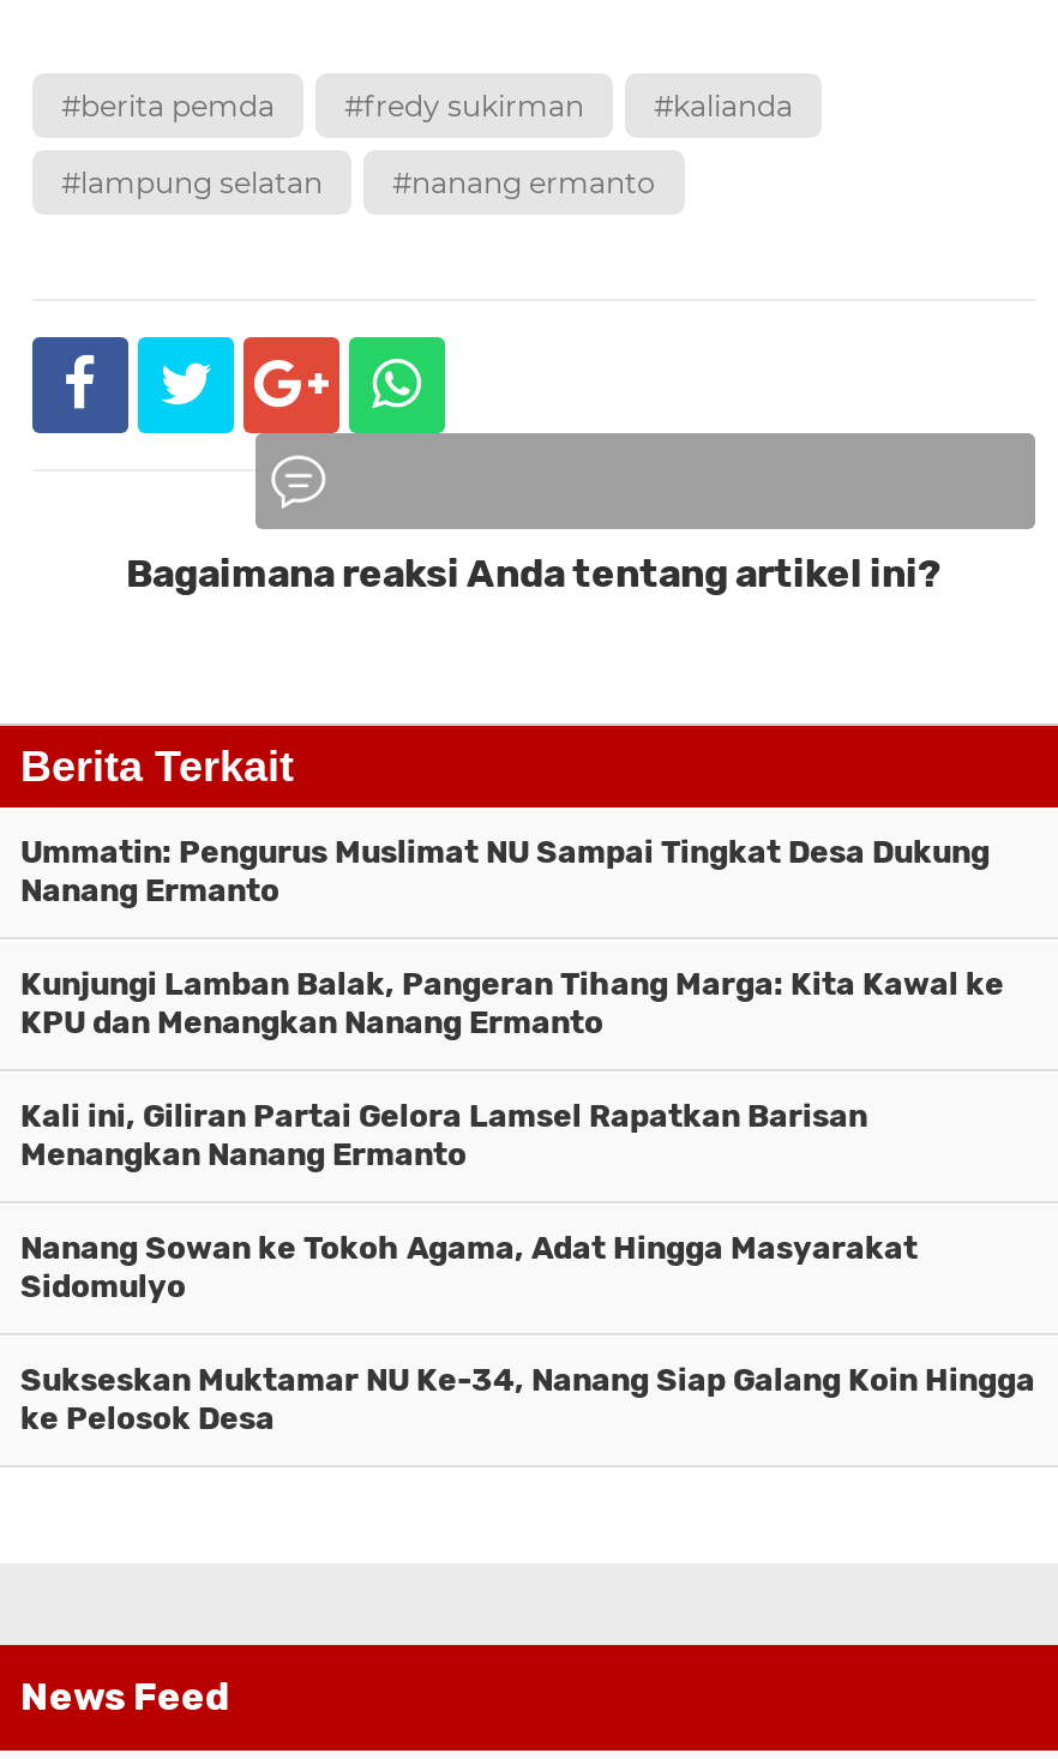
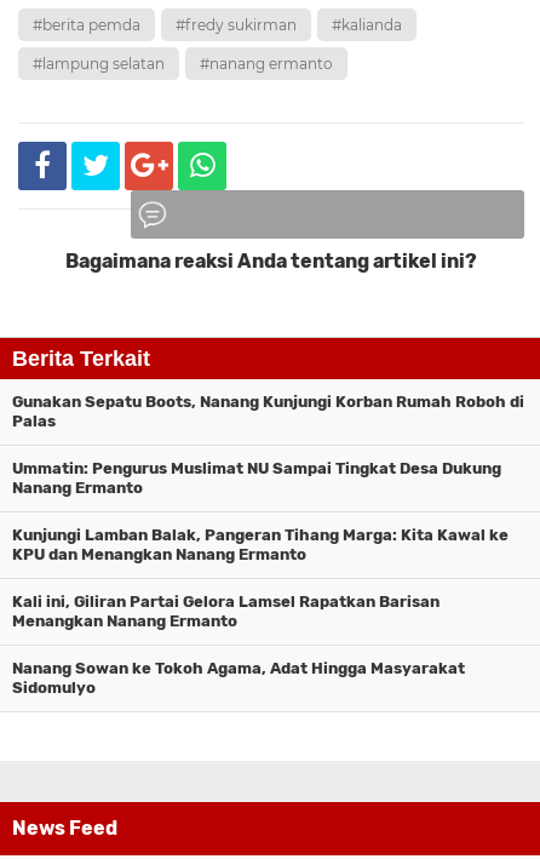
+ Gunakan Sepatu Boots, Nanang Kunjungi Korban Rumah Roboh di
+ Palas

moved down: Ummatin: Pengurus Muslimat NU Sampai Tingkat Desa Dukung | Nanang Ermanto | Kunjungi Lamban Balak, Pangeran Tihang Marga: Kita Kawal ke | KPU dan Menangkan Nanang Ermanto | Kali ini, Giliran Partai Gelora Lamsel Rapatkan Barisan | Menangkan Nanang Ermanto | Nanang Sowan ke Tokoh Agama, Adat Hingga Masyarakat | Sidomulyo

- Sukseskan Muktamar NU Ke-34, Nanang Siap Galang Koin Hingga
- ke Pelosok Desa
